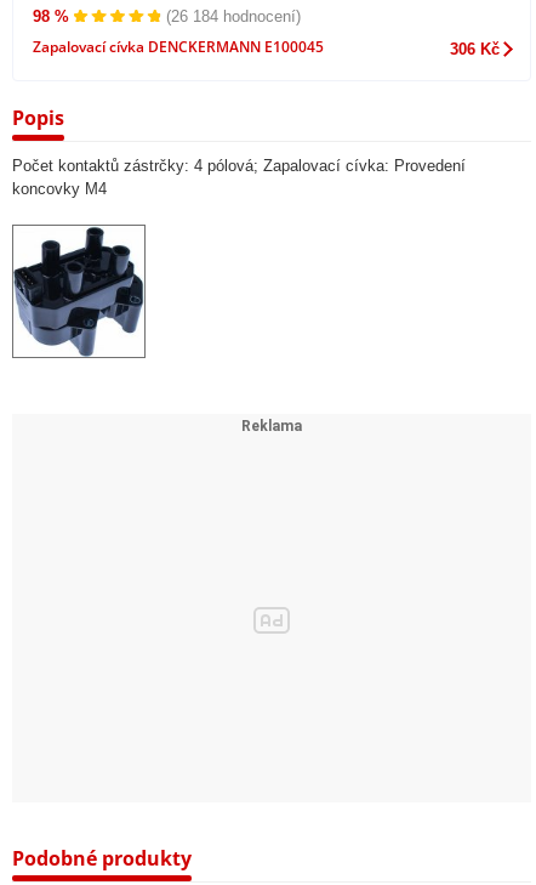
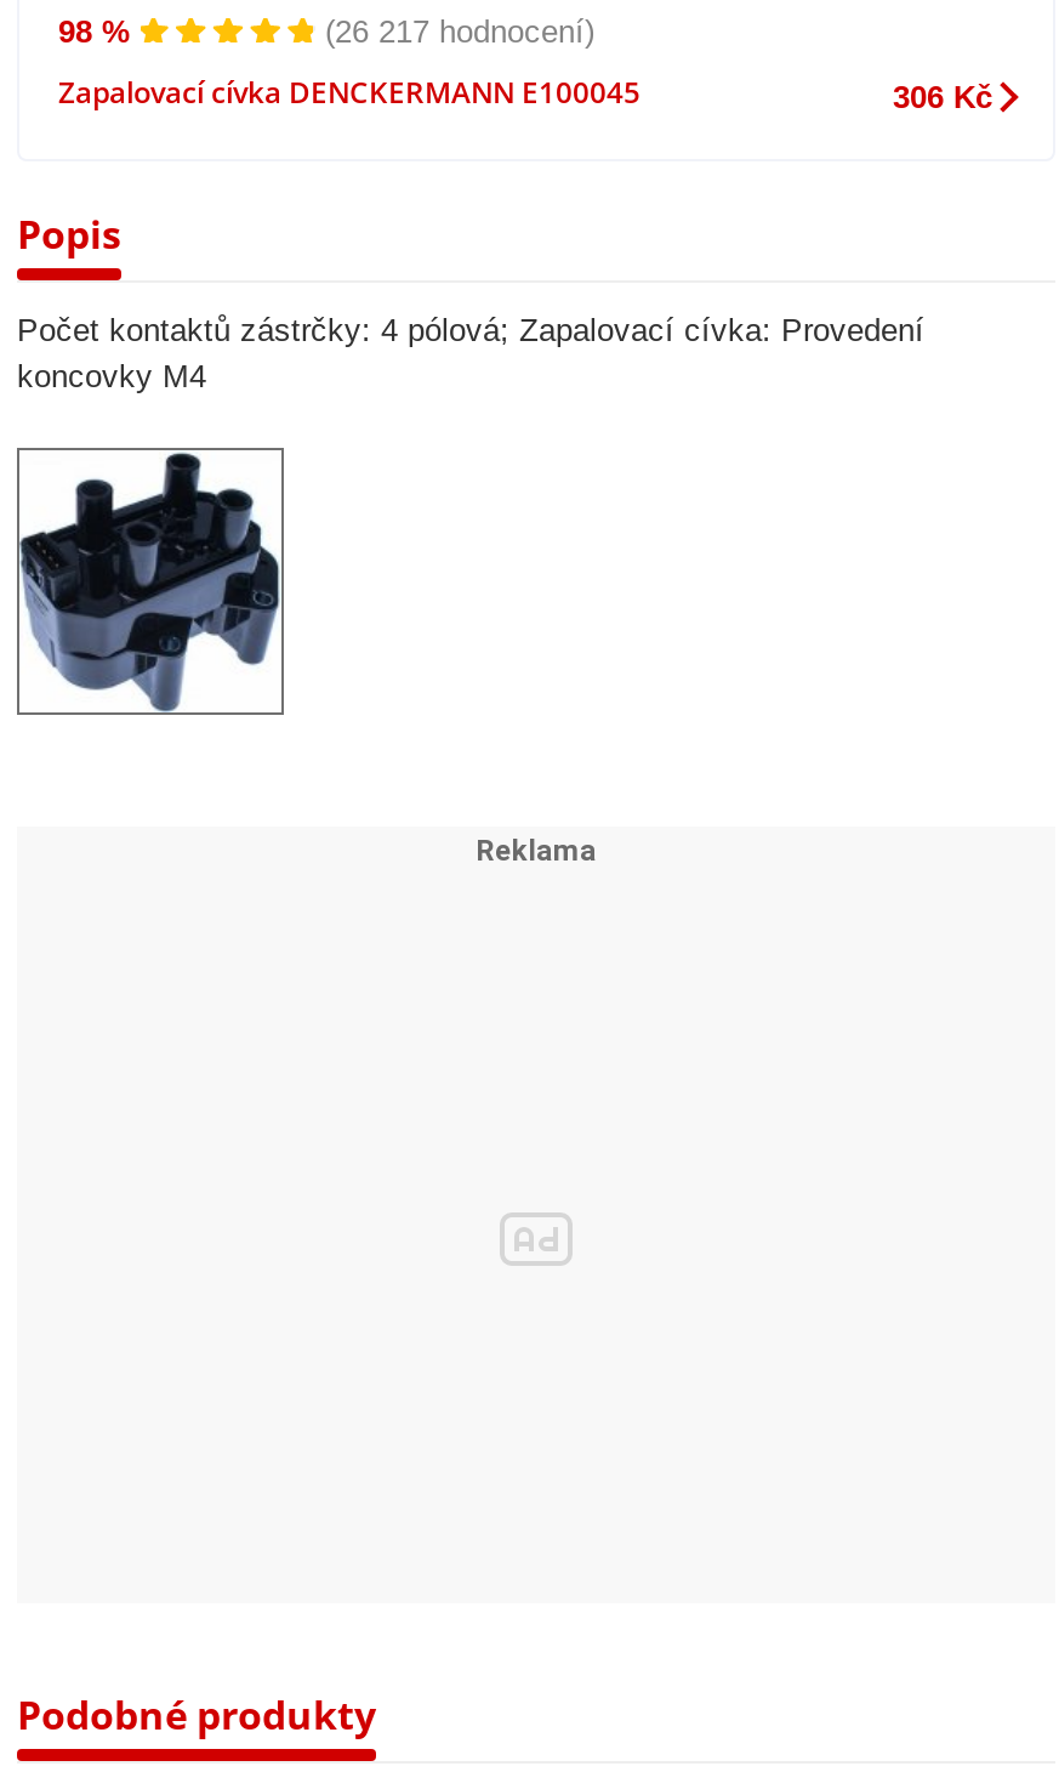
- (26 184 hodnocení)
+ (26 217 hodnocení)
